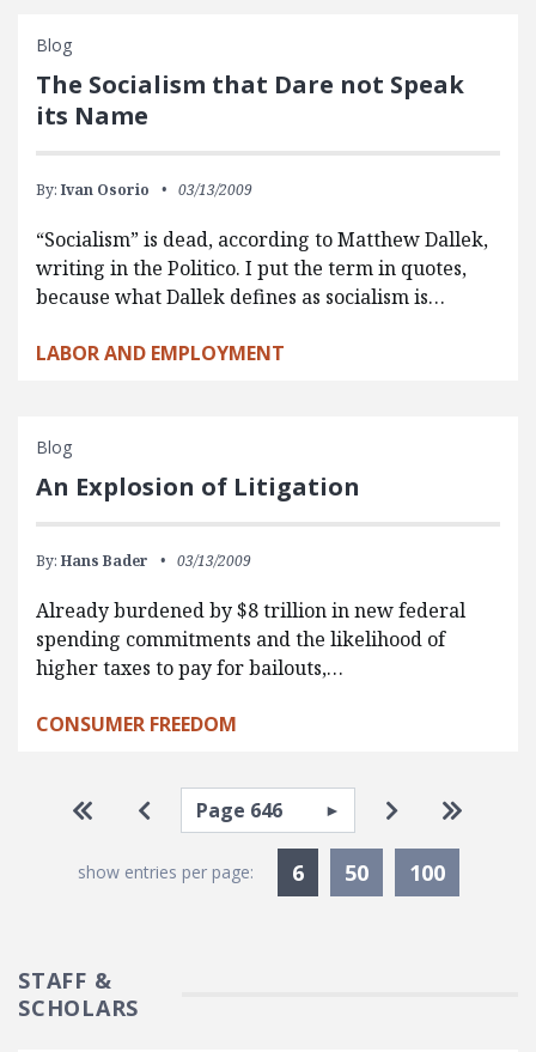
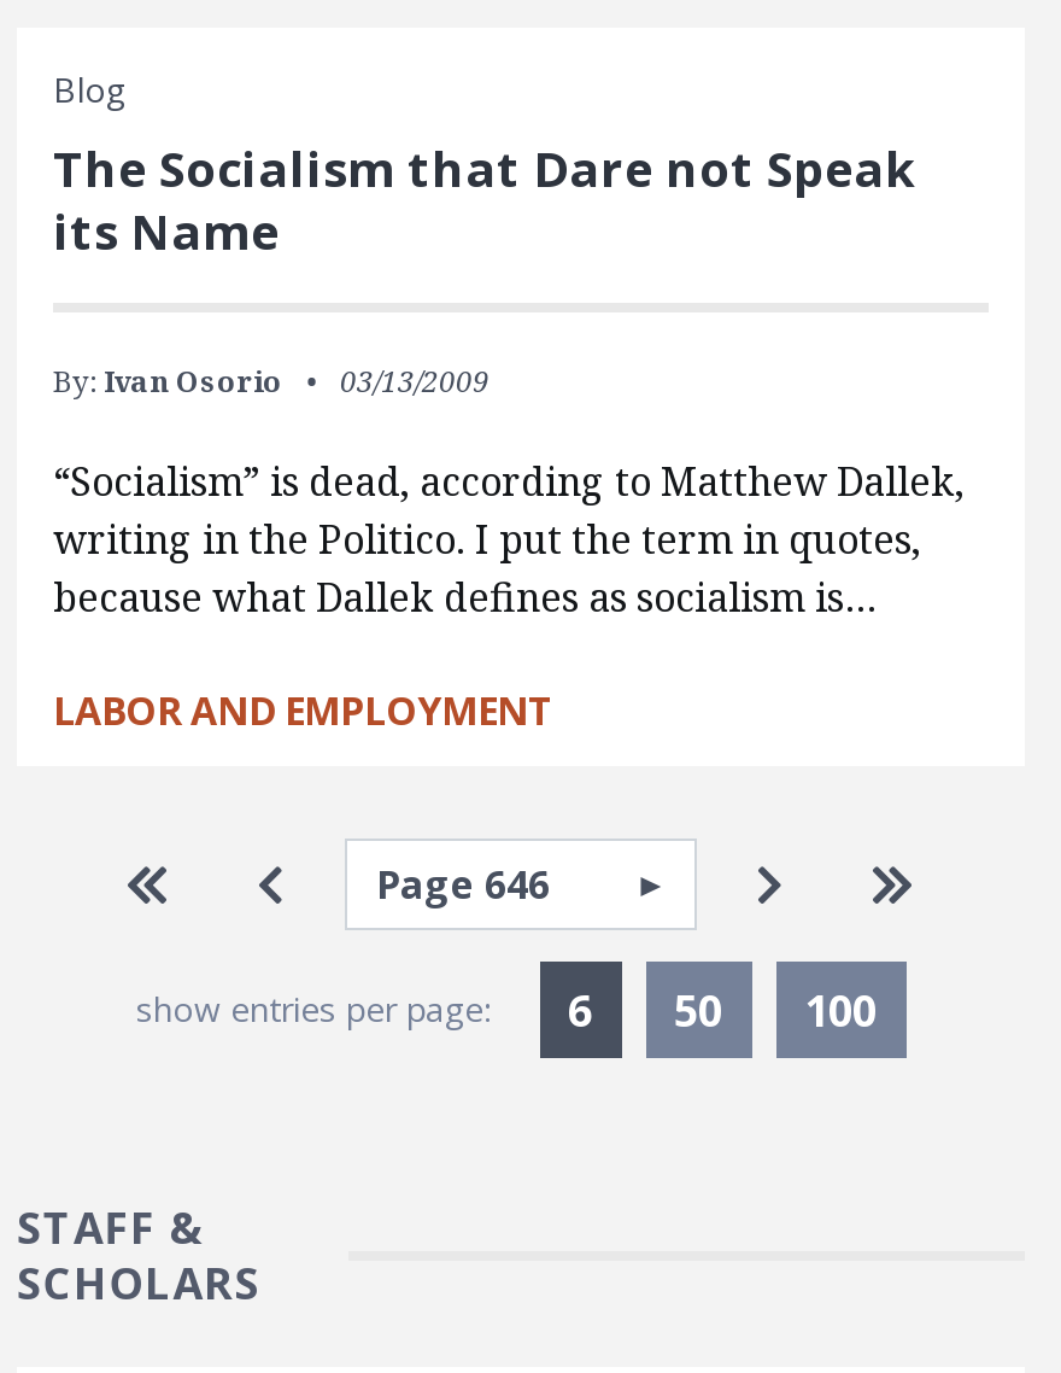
- Blog
- An Explosion of Litigation
- By: Hans Bader
- 03/13/2009
- Already burdened by $8 trillion in new federal
- spending commitments and the likelihood of
- higher taxes to pay for bailouts,…
- CONSUMER FREEDOM
